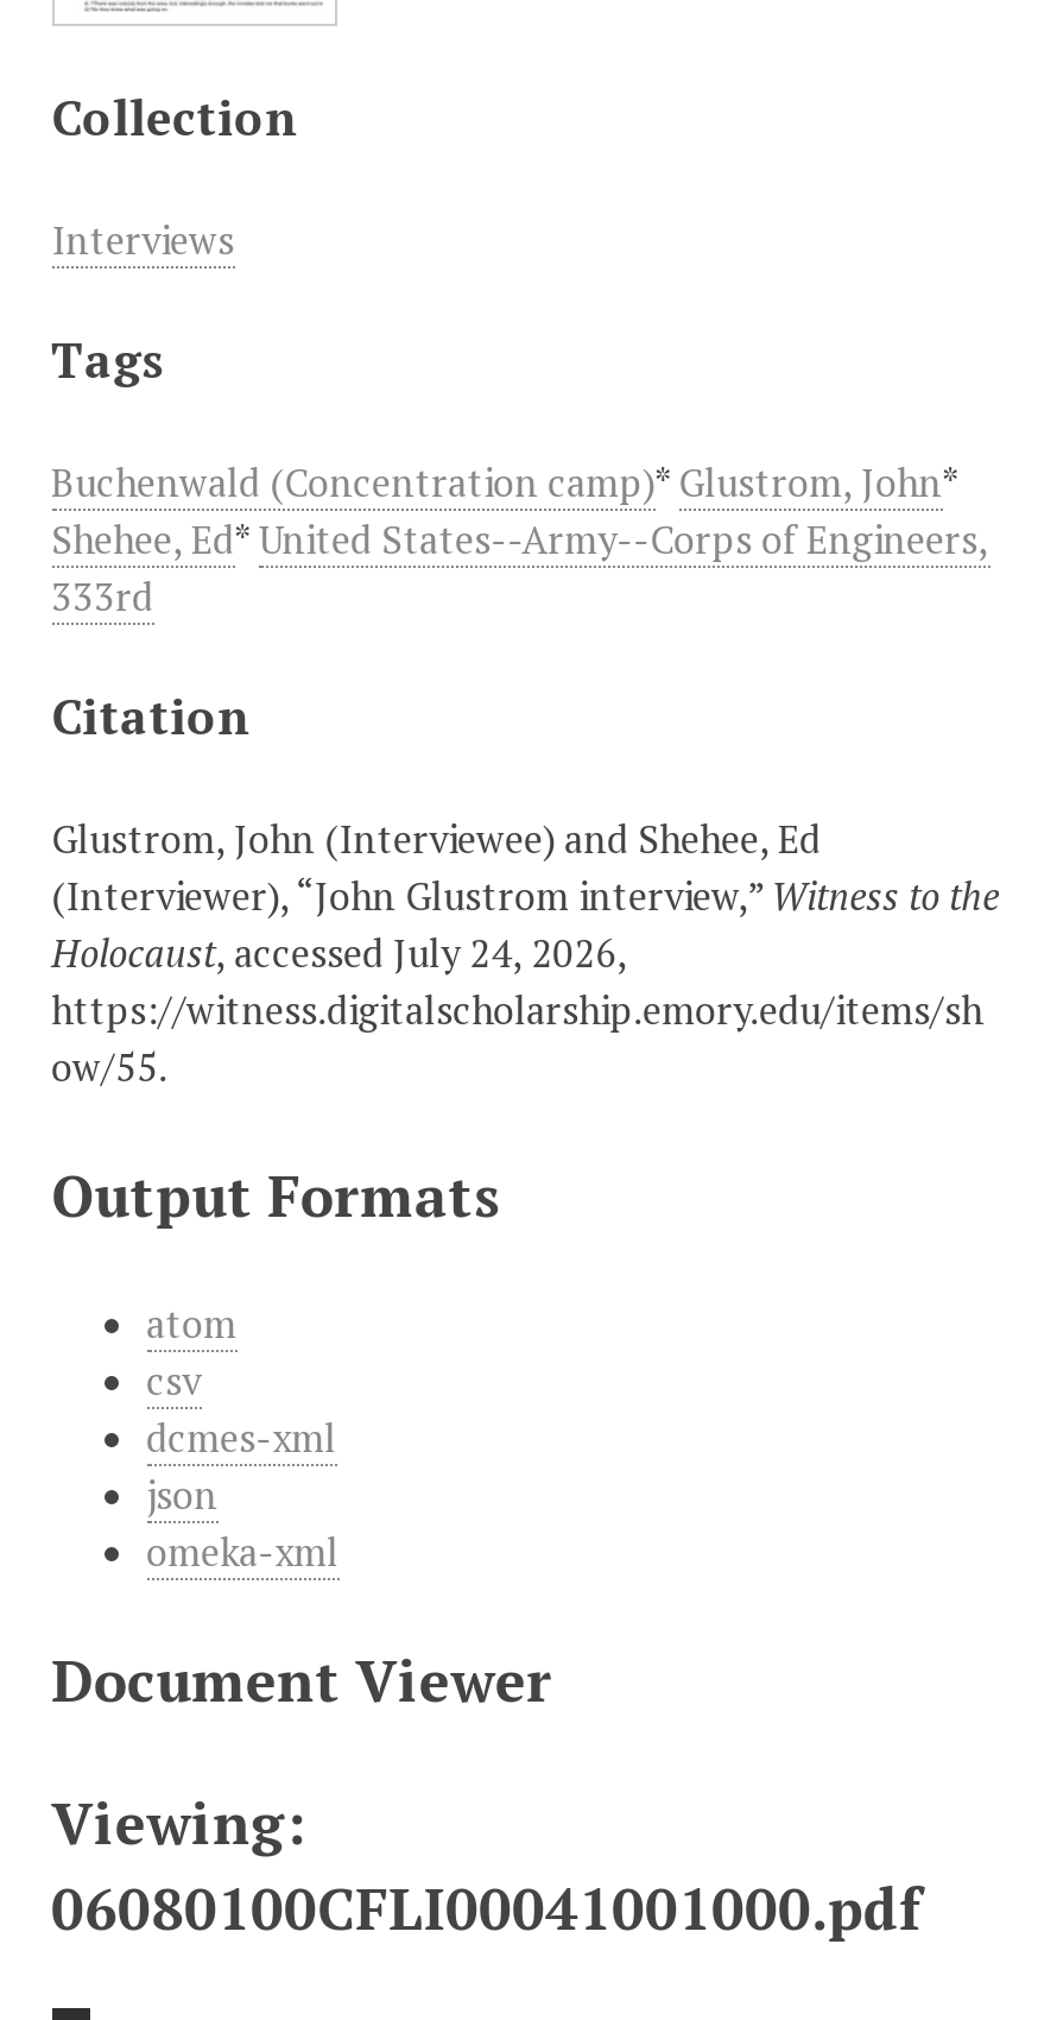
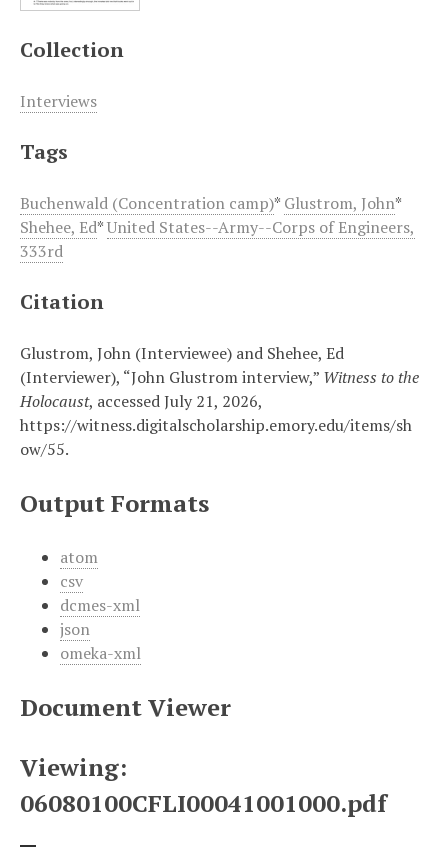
- Holocaust, accessed July 24, 2026,
+ Holocaust, accessed July 21, 2026,
